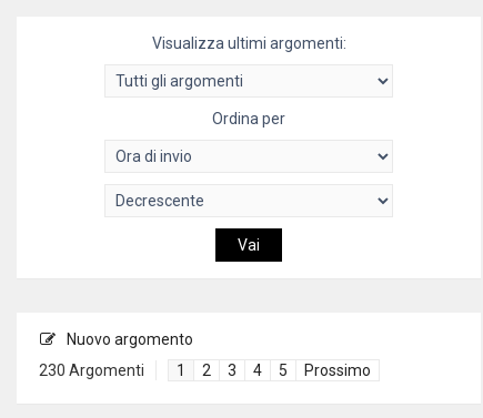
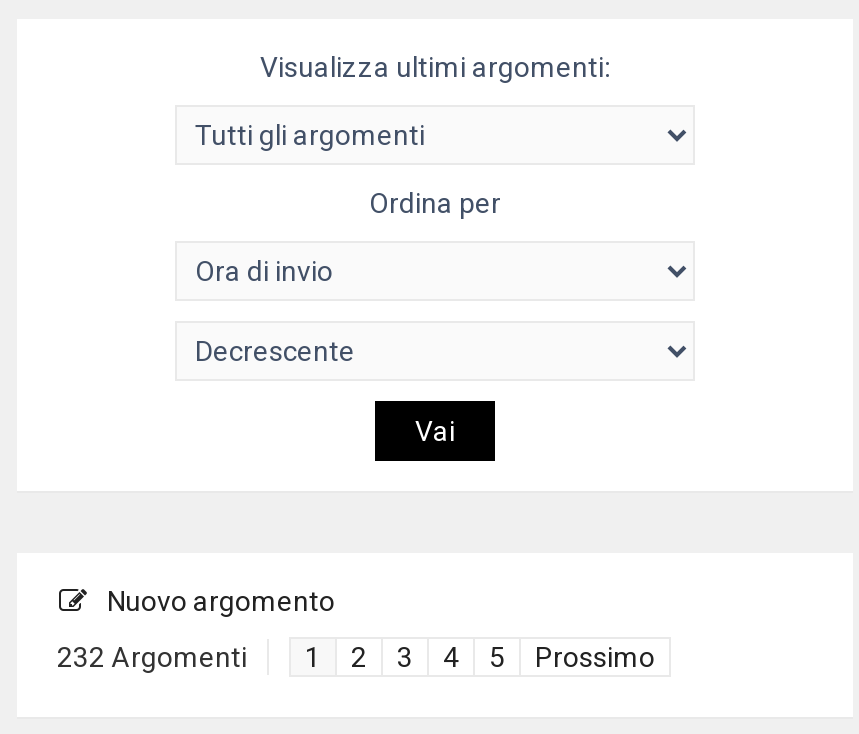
- 230 Argomenti 1 2 3 4 5 Prossimo
+ 232 Argomenti 1 2 3 4 5 Prossimo
